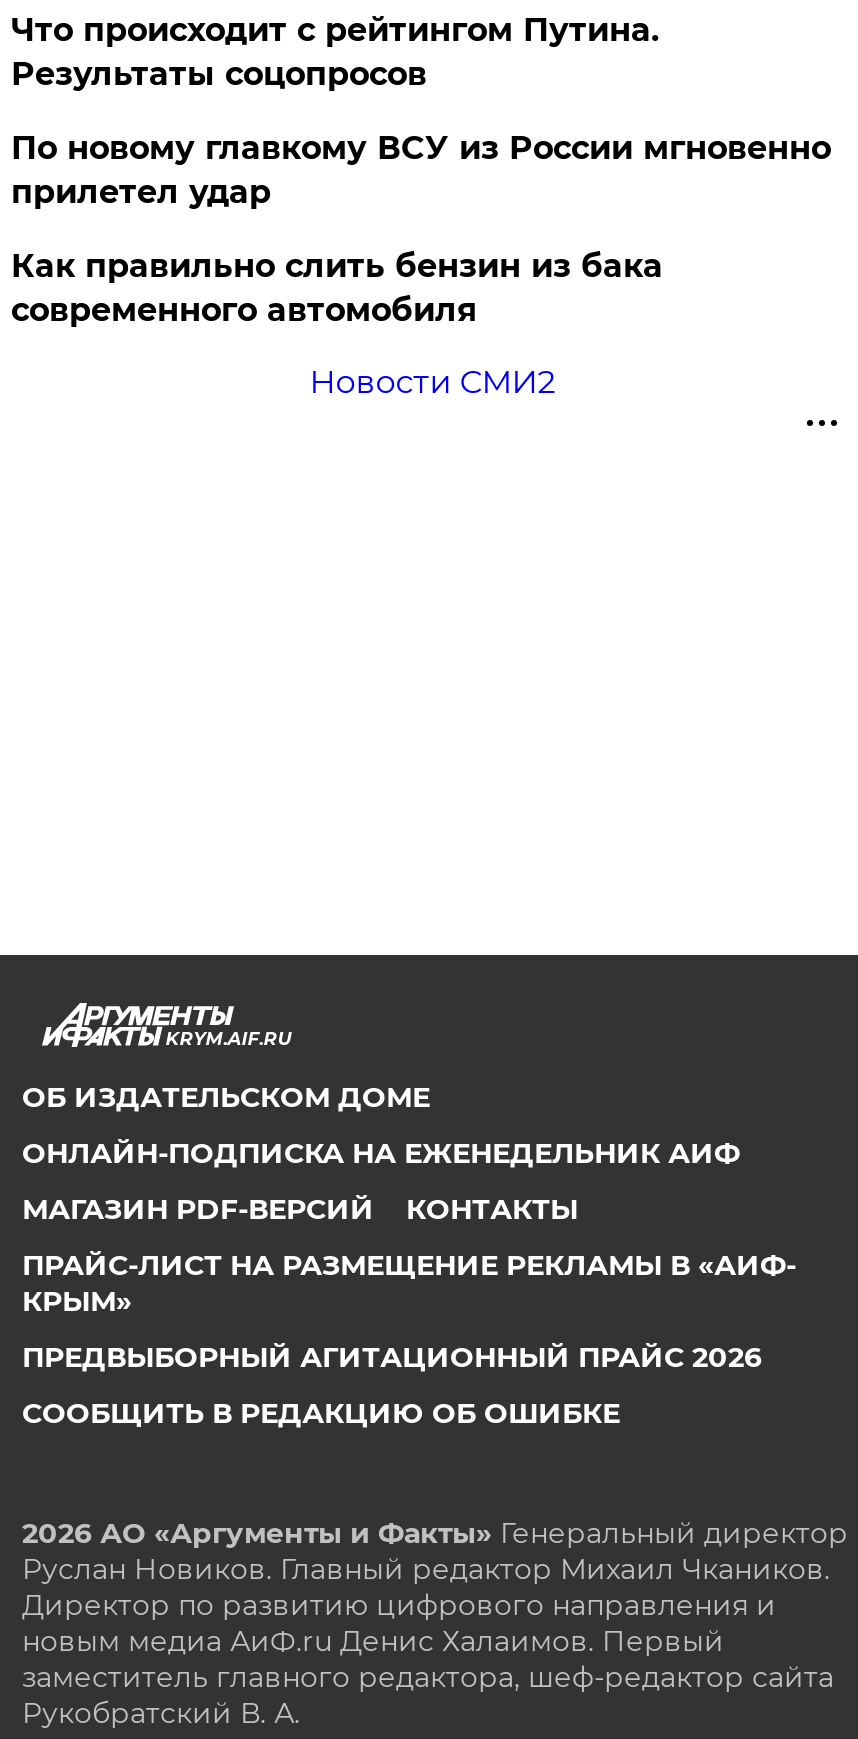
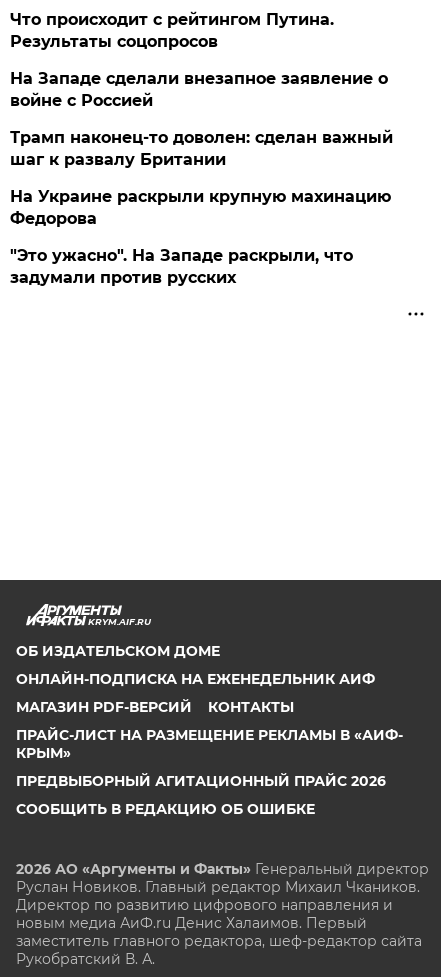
- По новому главкому ВСУ из России мгновенно
- прилетел удар
- Как правильно слить бензин из бака
- современного автомобиля
- Новости СМИ2
+ На Западе сделали внезапное заявление о
+ войне с Россией
+ Трамп наконец-то доволен: сделан важный
+ шаг к развалу Британии
+ На Украине раскрыли крупную махинацию
+ Федорова
+ "Это ужасно". На Западе раскрыли, что
+ задумали против русских
